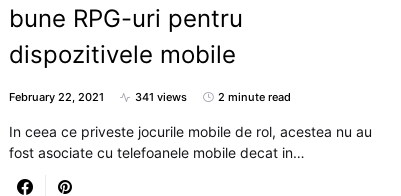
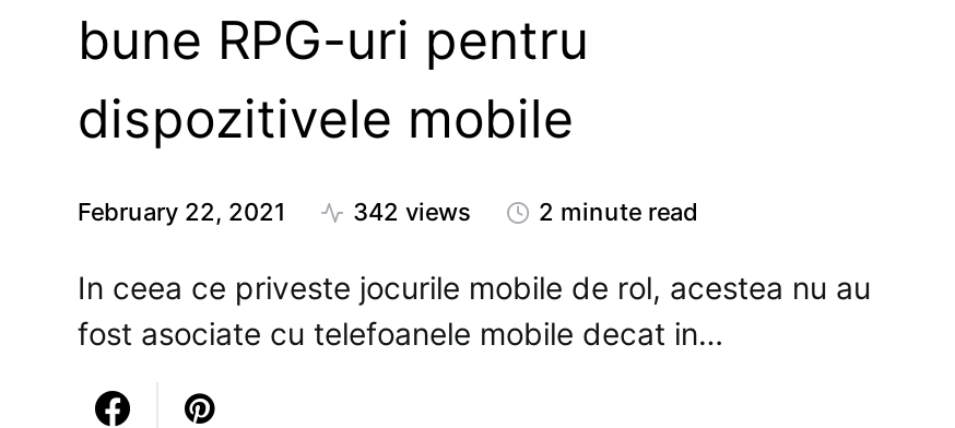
- 341 views
+ 342 views
